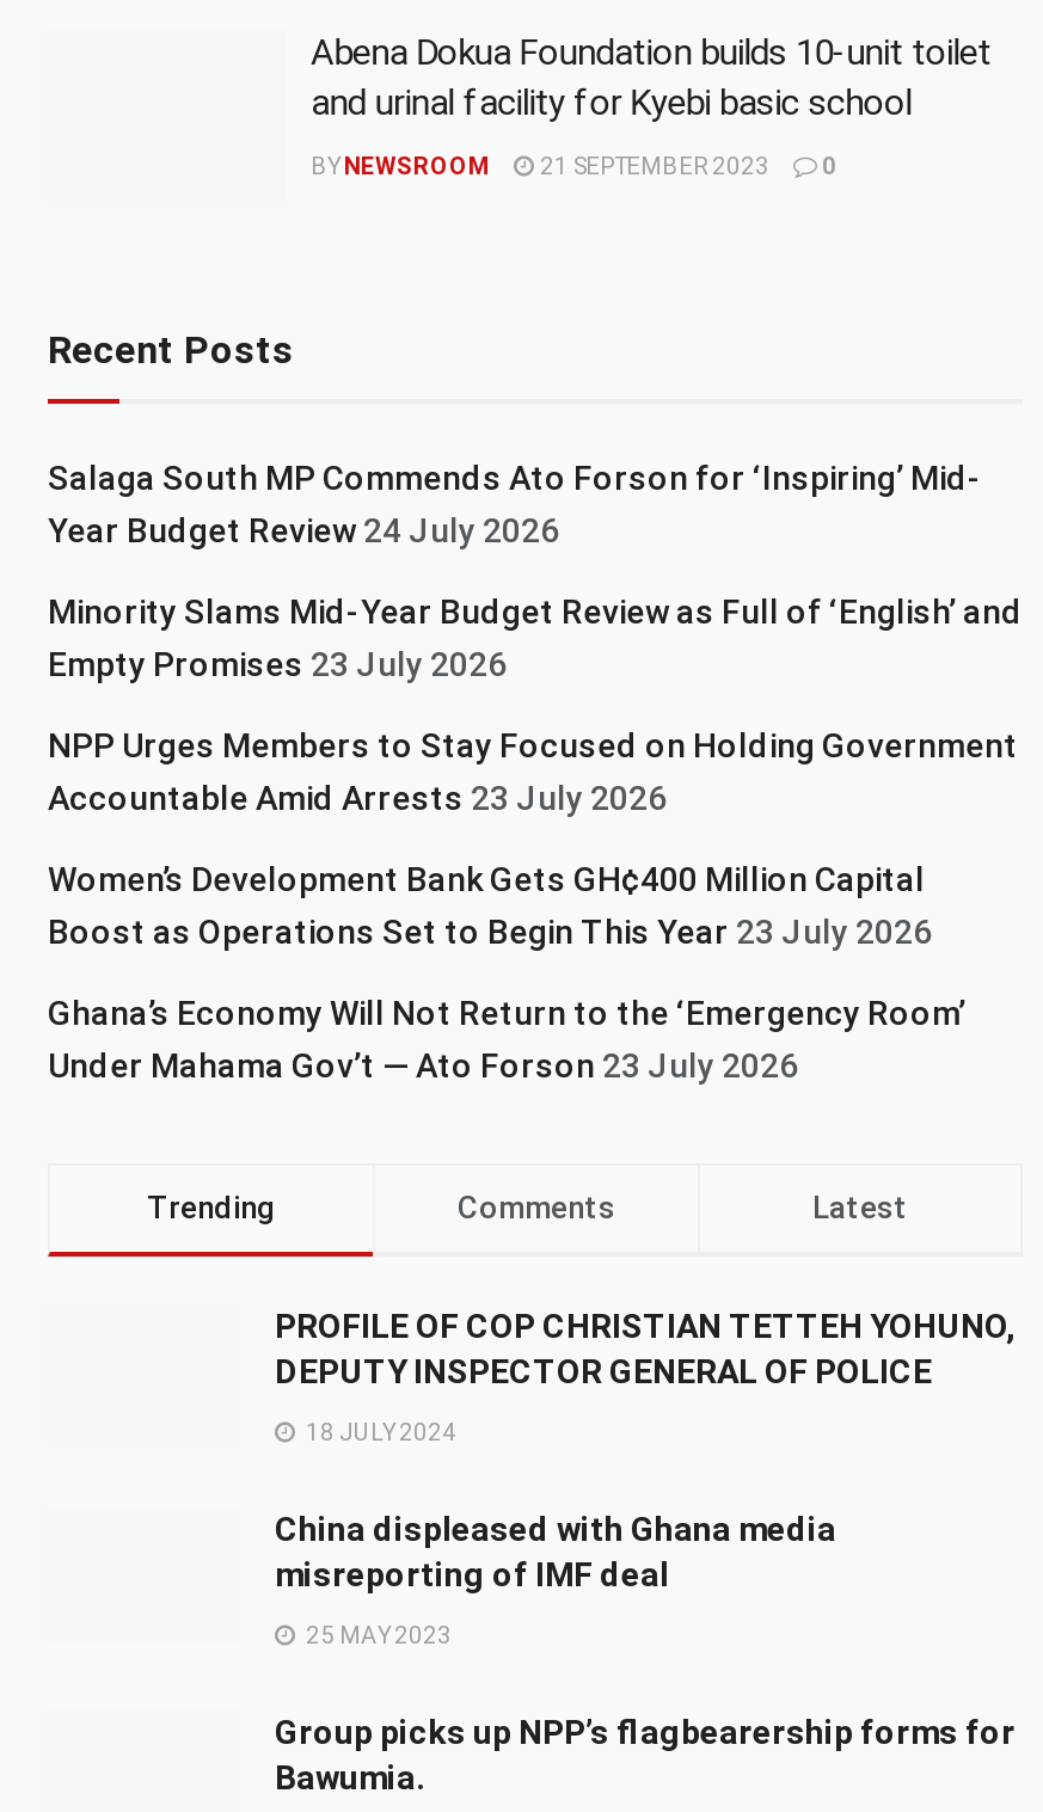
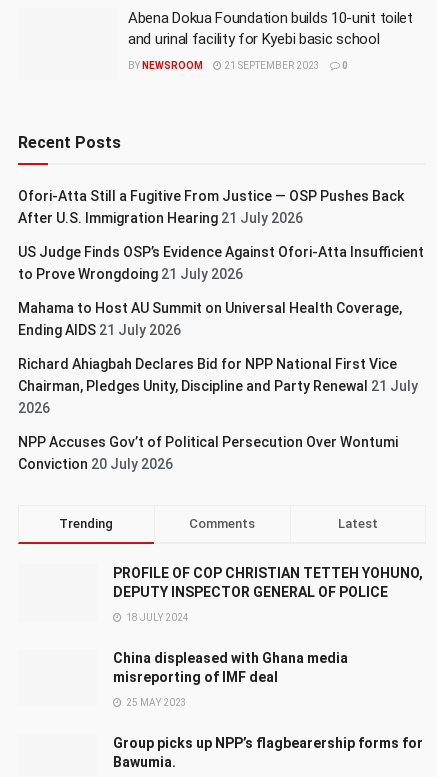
- Salaga South MP Commends Ato Forson for ‘Inspiring’ Mid-
- Year Budget Review 24 July 2026
+ Ofori-Atta Still a Fugitive From Justice — OSP Pushes Back
+ After U.S. Immigration Hearing 21 July 2026

- Minority Slams Mid-Year Budget Review as Full of ‘English’ and
- Empty Promises 23 July 2026
+ US Judge Finds OSP’s Evidence Against Ofori-Atta Insufficient
+ to Prove Wrongdoing 21 July 2026

- NPP Urges Members to Stay Focused on Holding Government
- Accountable Amid Arrests 23 July 2026
+ Mahama to Host AU Summit on Universal Health Coverage,
+ Ending AIDS 21 July 2026

- Women’s Development Bank Gets GH¢400 Million Capital
- Boost as Operations Set to Begin This Year 23 July 2026
+ Richard Ahiagbah Declares Bid for NPP National First Vice
+ Chairman, Pledges Unity, Discipline and Party Renewal 21 July
+ 2026

- Ghana’s Economy Will Not Return to the ‘Emergency Room’
- Under Mahama Gov’t — Ato Forson 23 July 2026
+ NPP Accuses Gov’t of Political Persecution Over Wontumi
+ Conviction 20 July 2026
